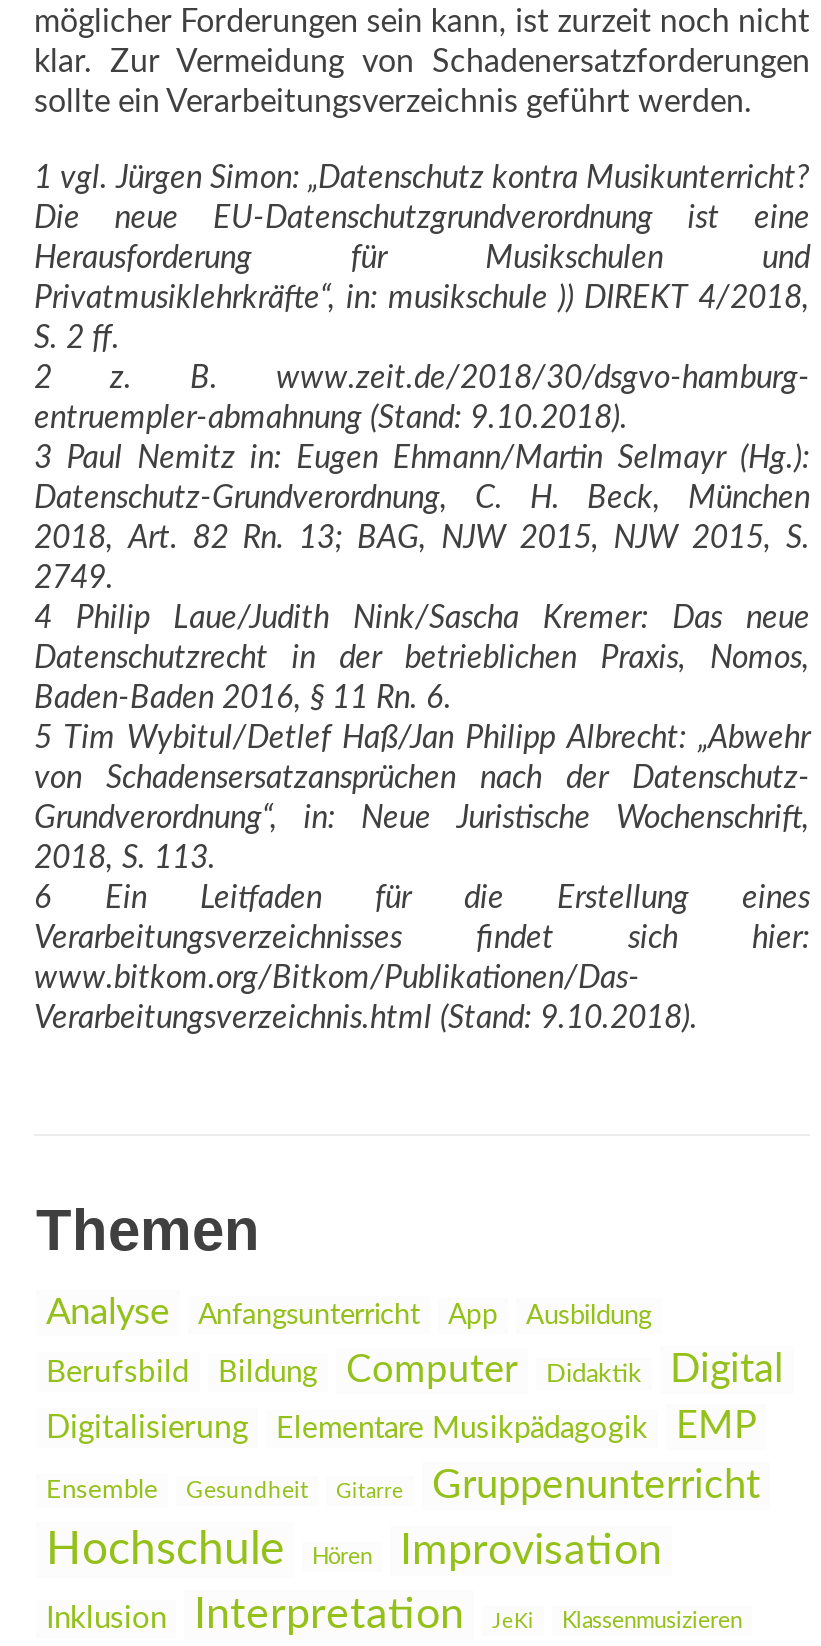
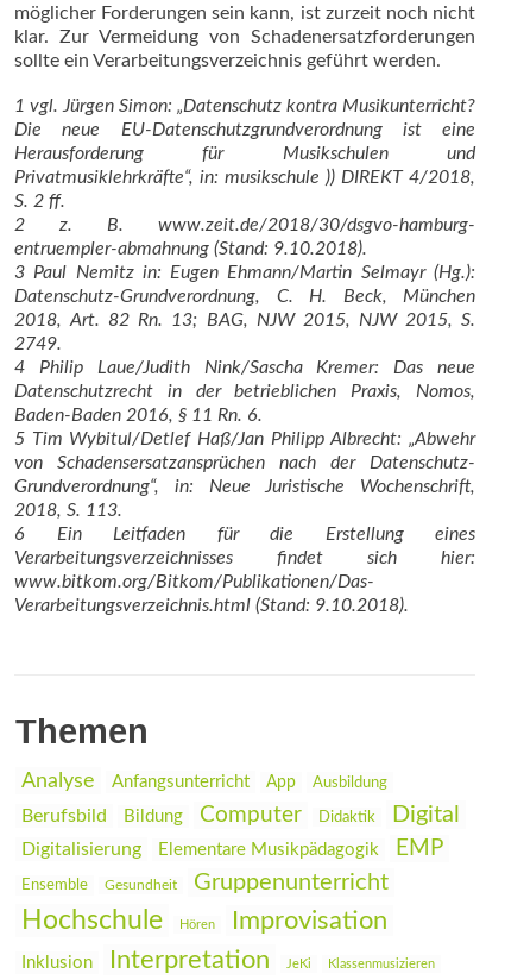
- Gitarre
